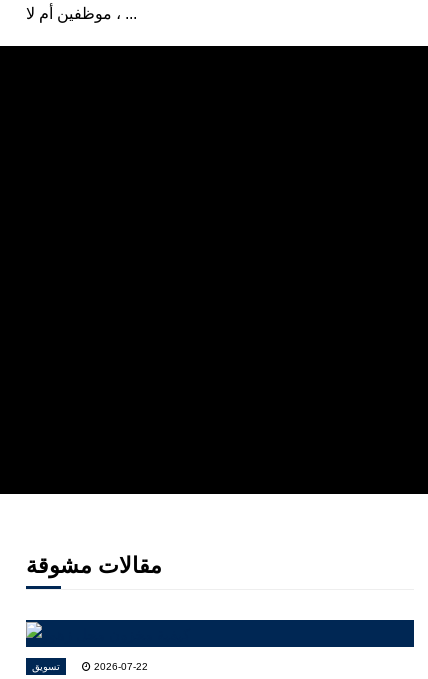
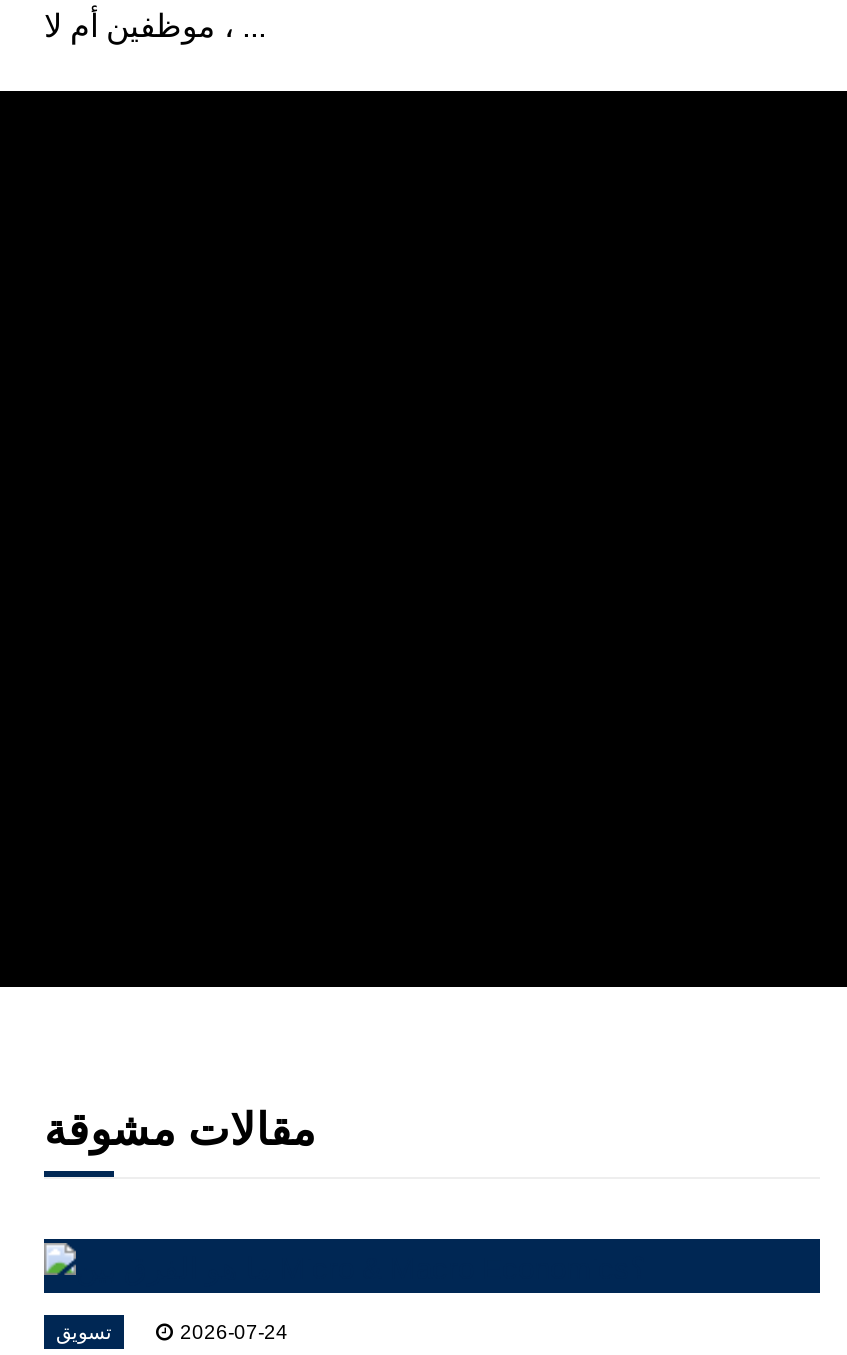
- 2026-07-22
+ 2026-07-24
